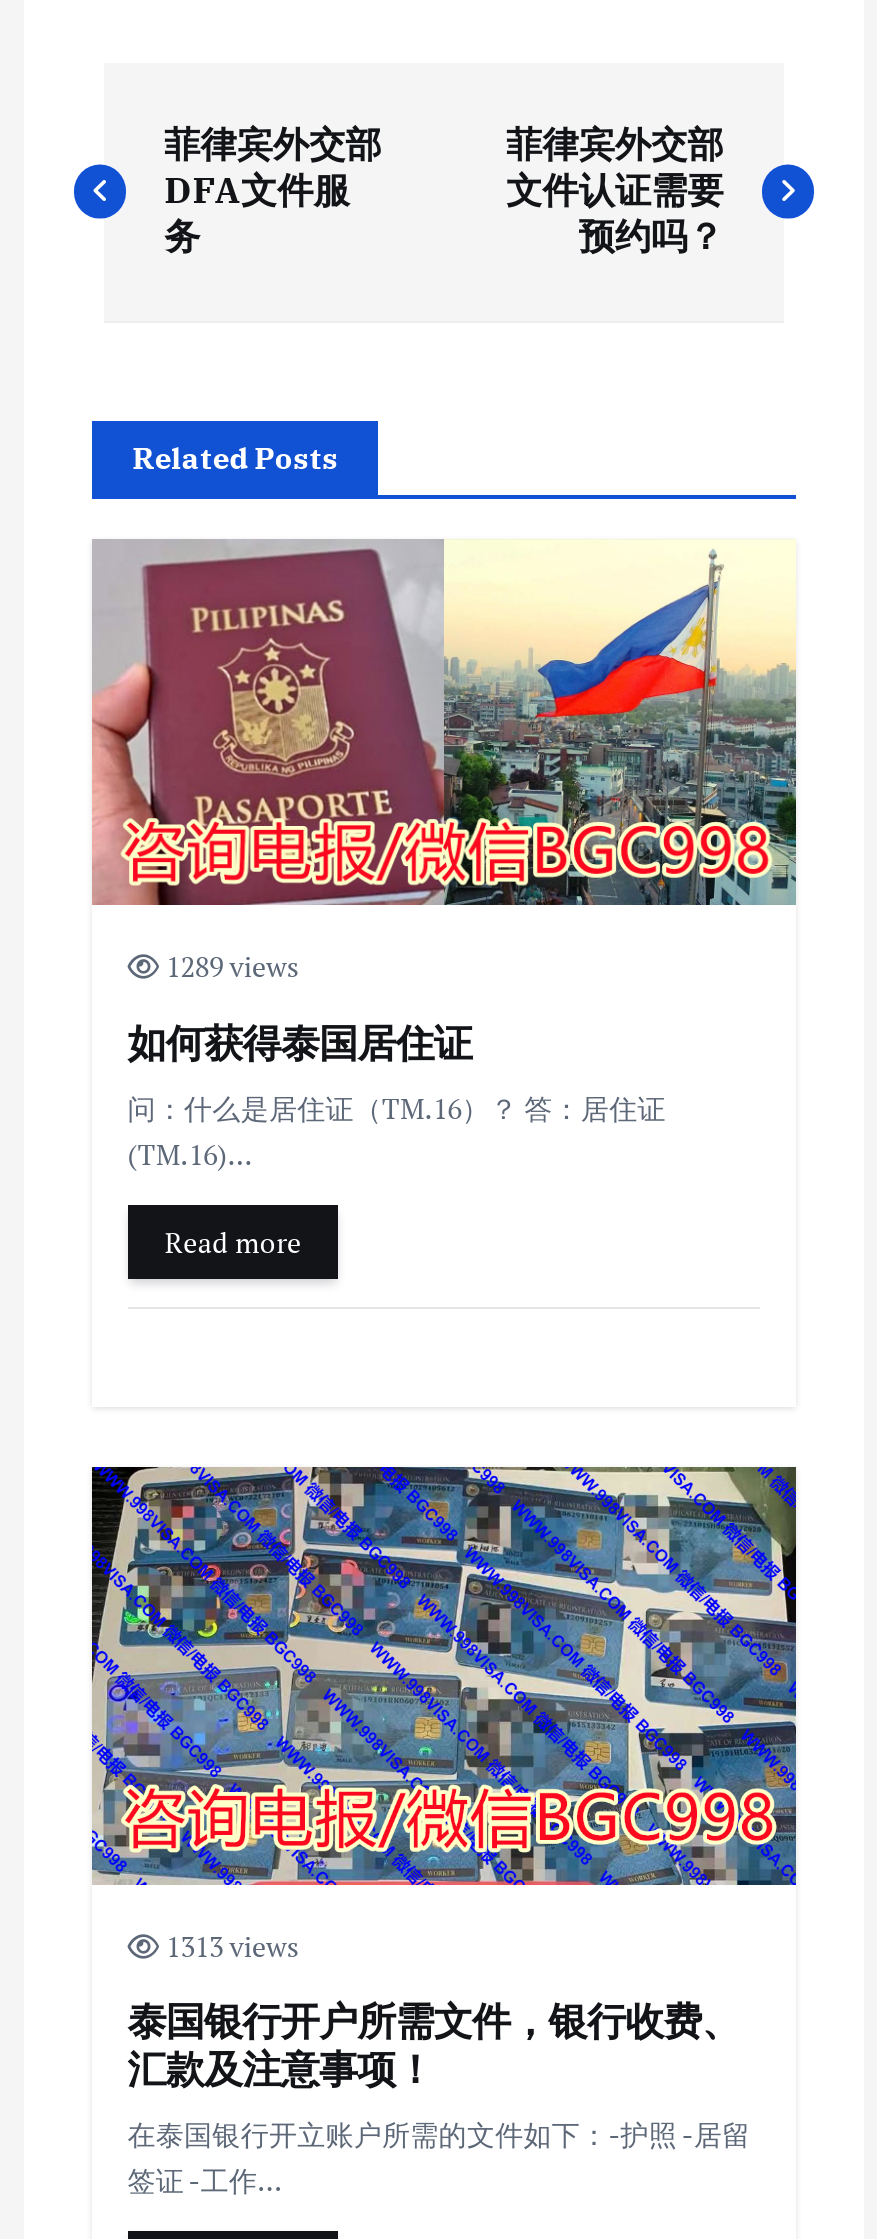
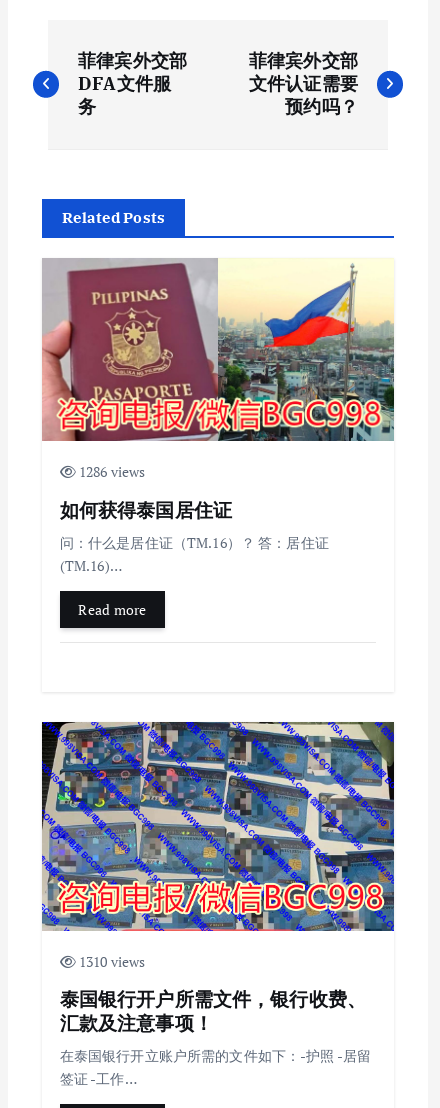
- 1289 views
+ 1286 views

- 1313 views
+ 1310 views
